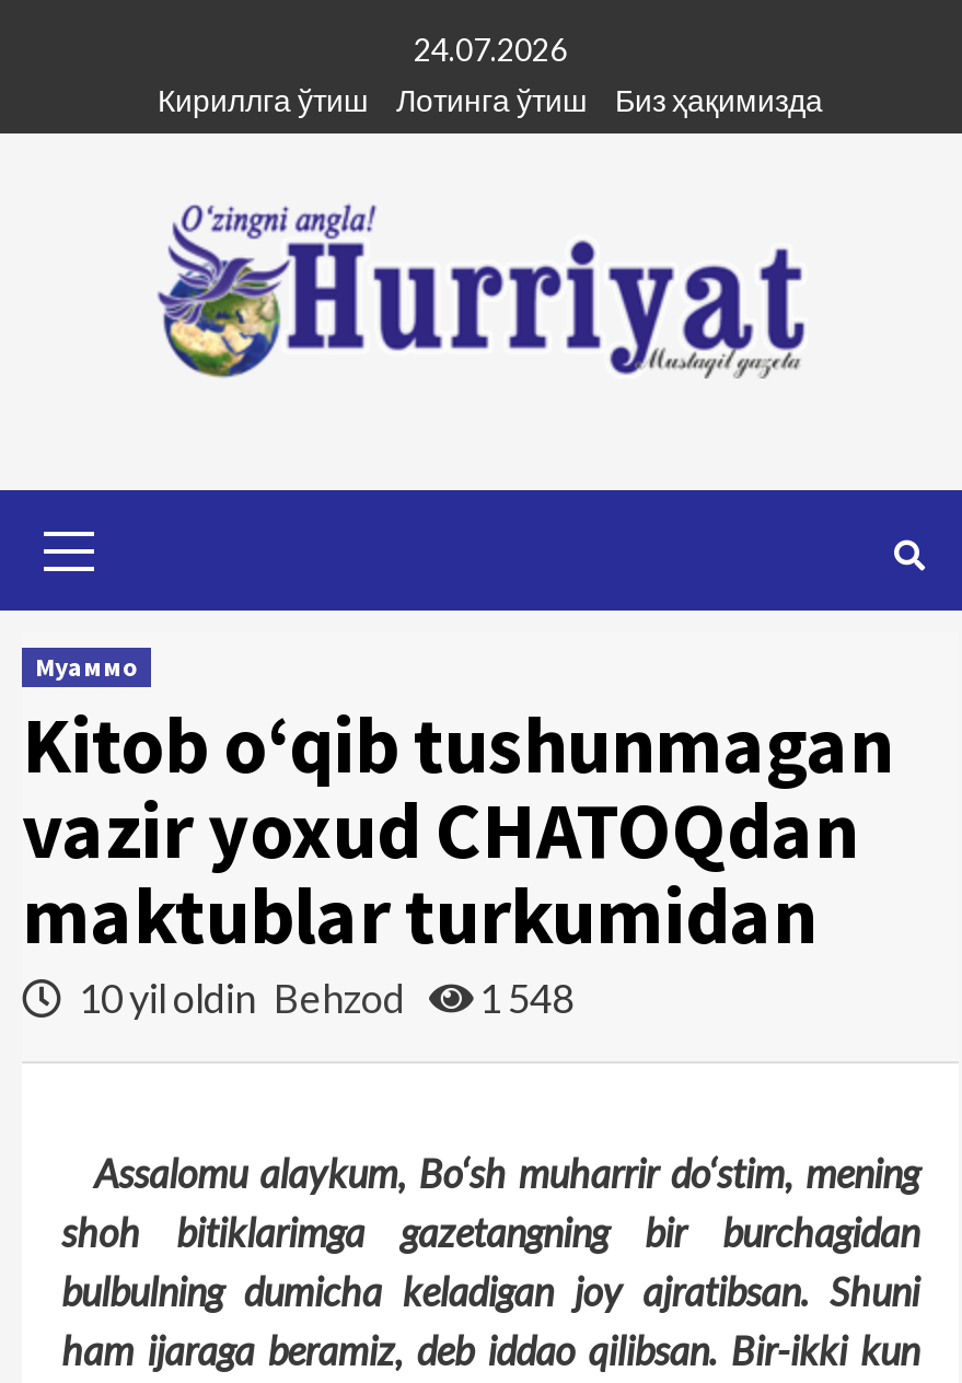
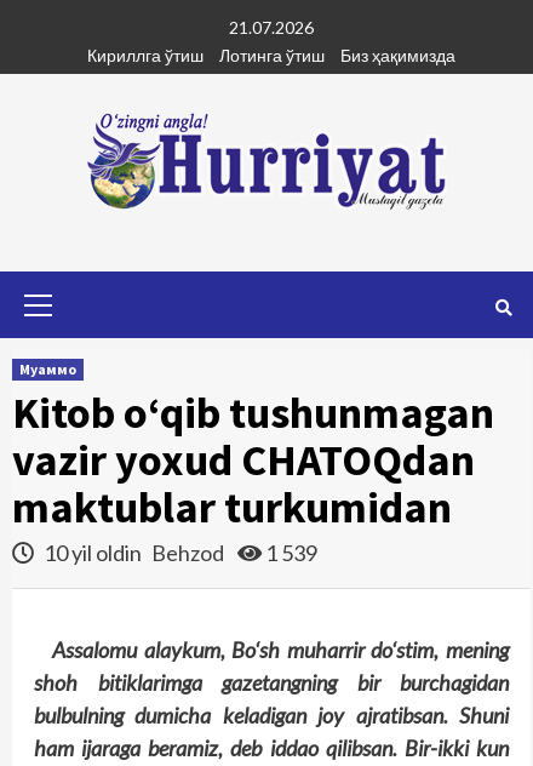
- 24.07.2026
+ 21.07.2026

- 10 yil oldin Behzod 1 548
+ 10 yil oldin Behzod 1 539
